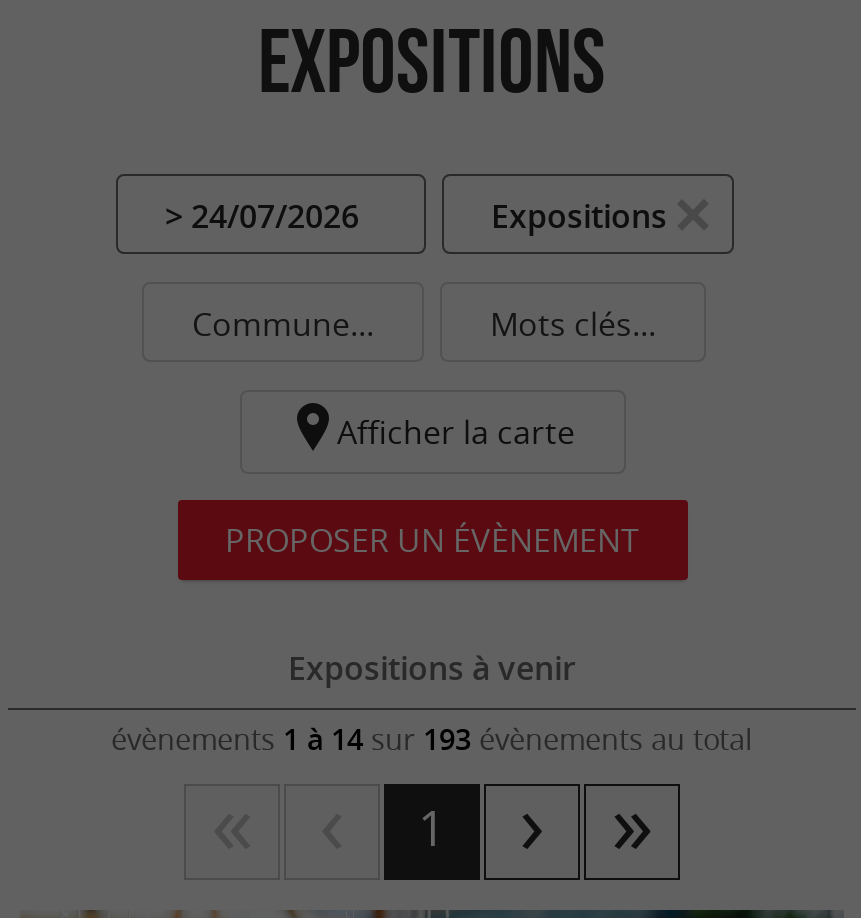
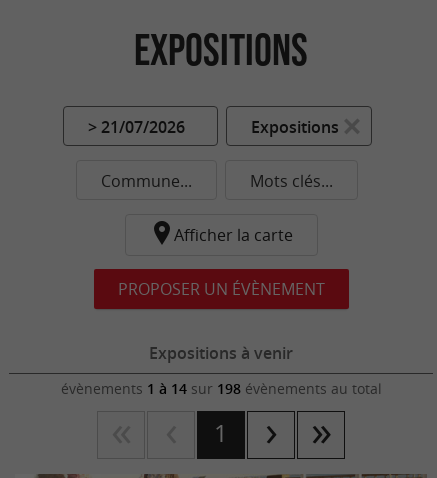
- > 24/07/2026
+ > 21/07/2026

- évènements 1 à 14 sur 193 évènements au total
+ évènements 1 à 14 sur 198 évènements au total
